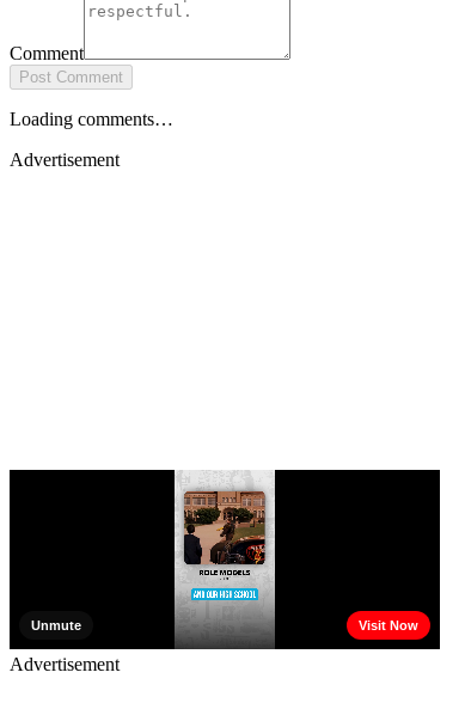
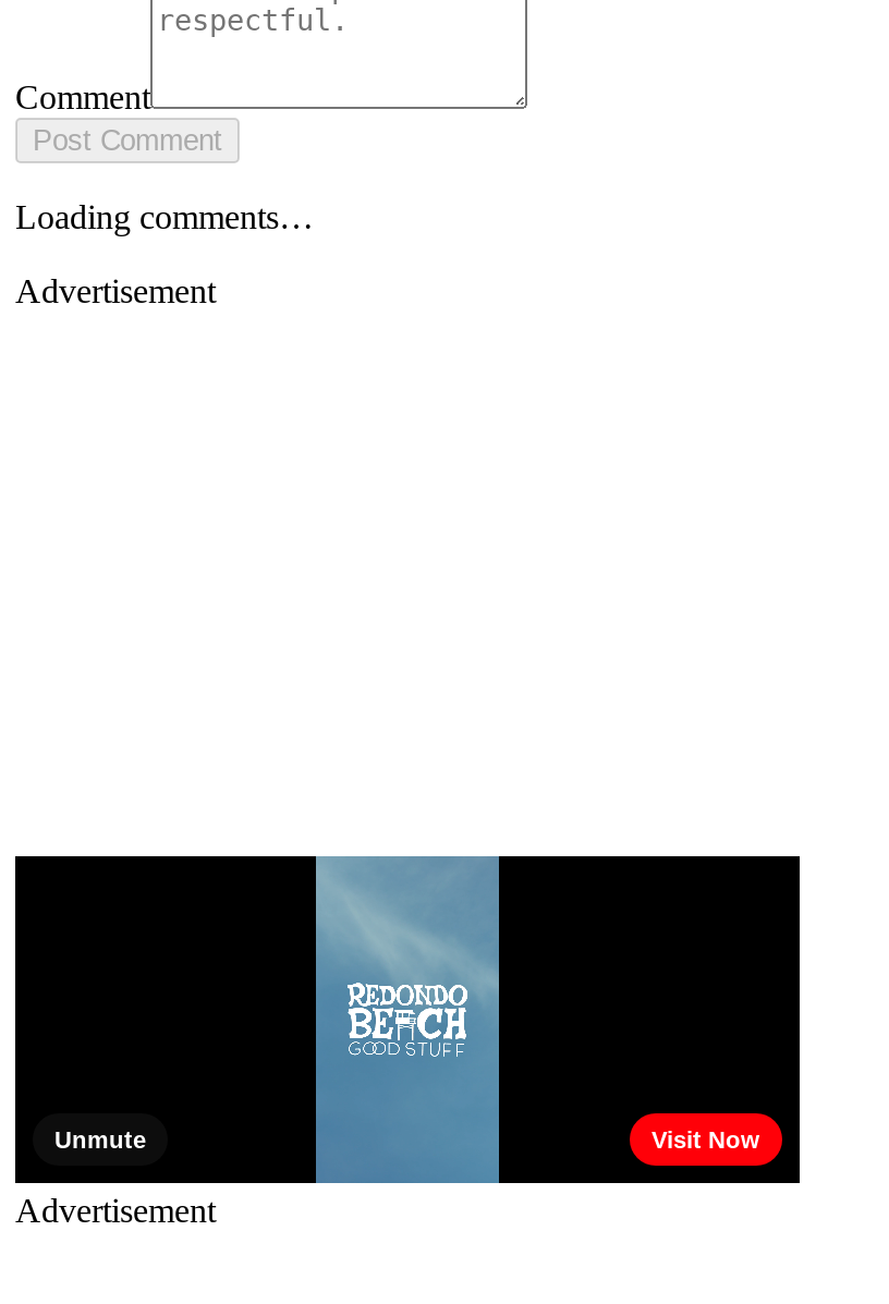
- [image]
+ [image]
